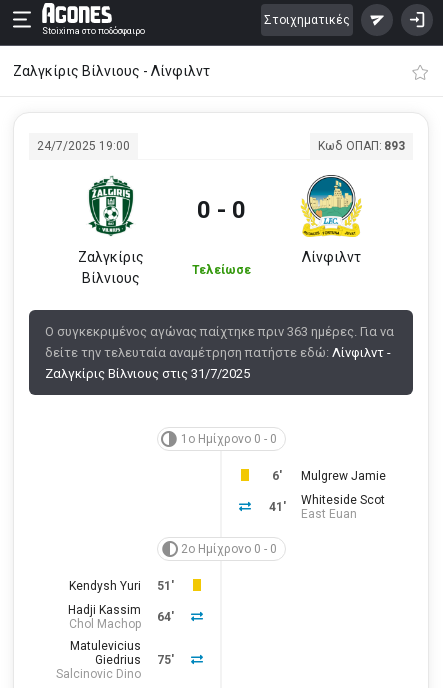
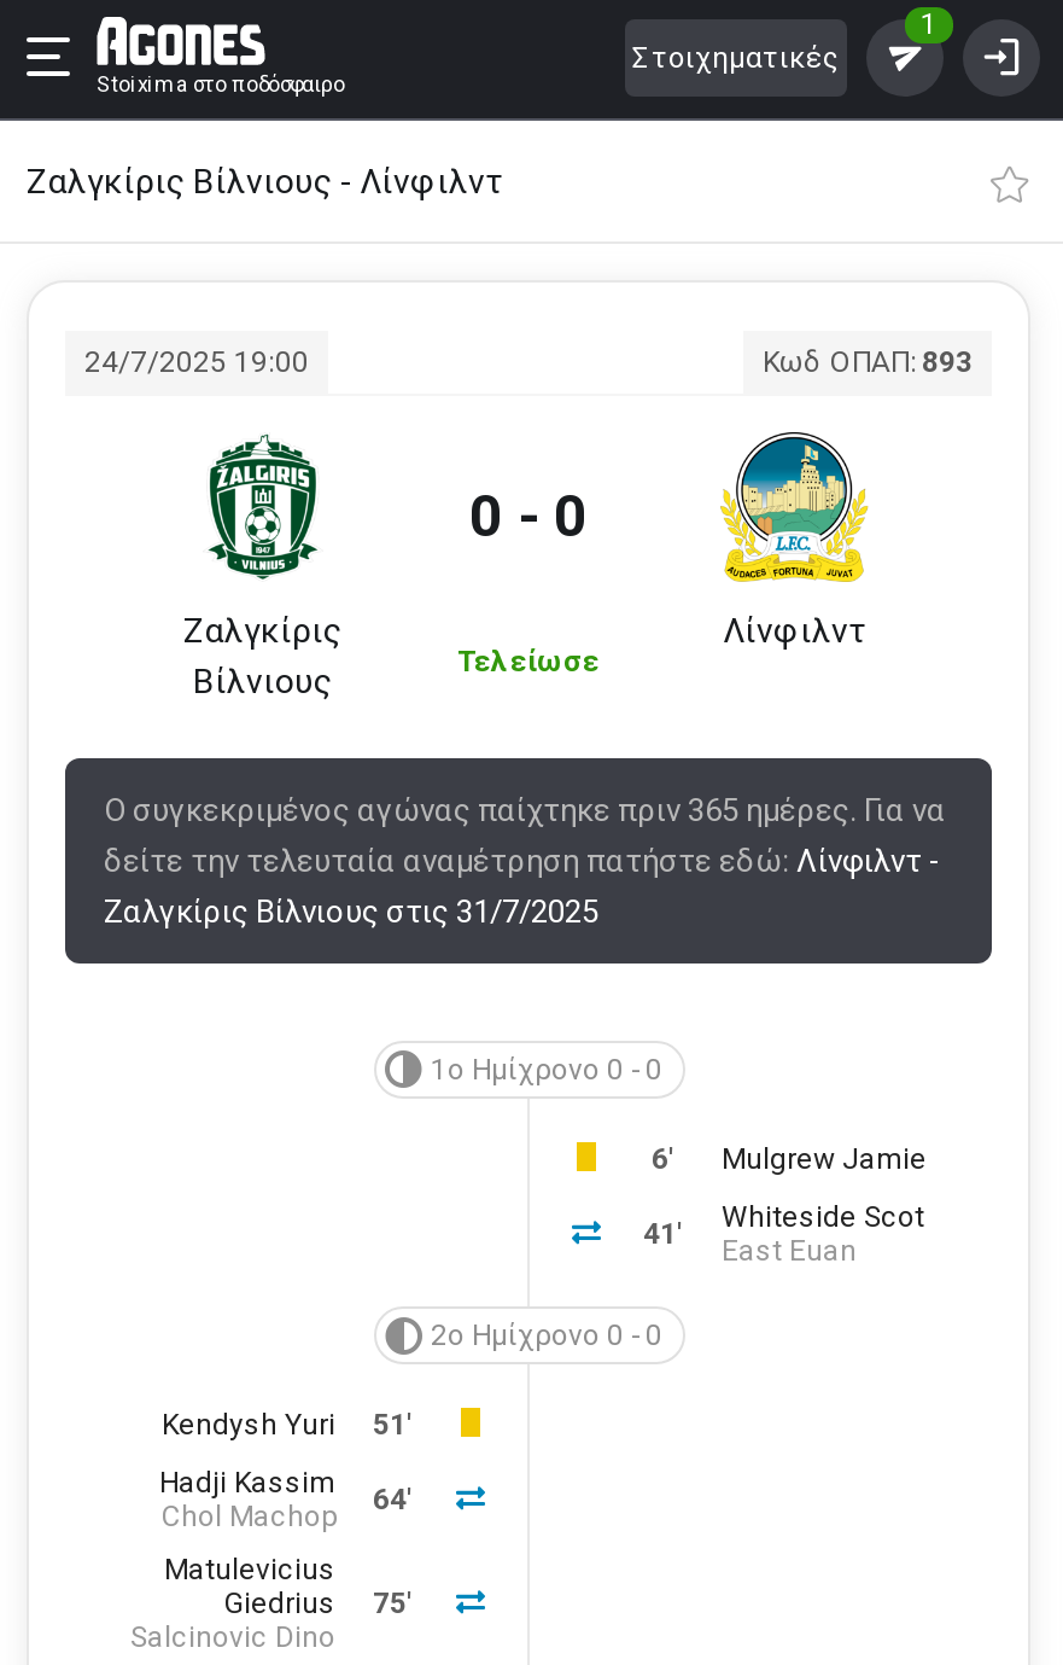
+ 1

- Ο συγκεκριμένος αγώνας παίχτηκε πριν 363 ημέρες. Για να
+ Ο συγκεκριμένος αγώνας παίχτηκε πριν 365 ημέρες. Για να
